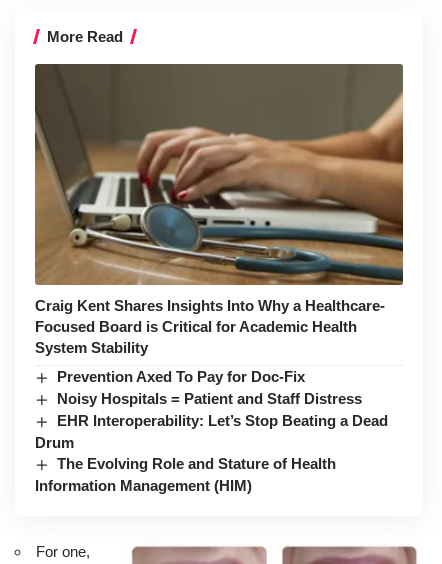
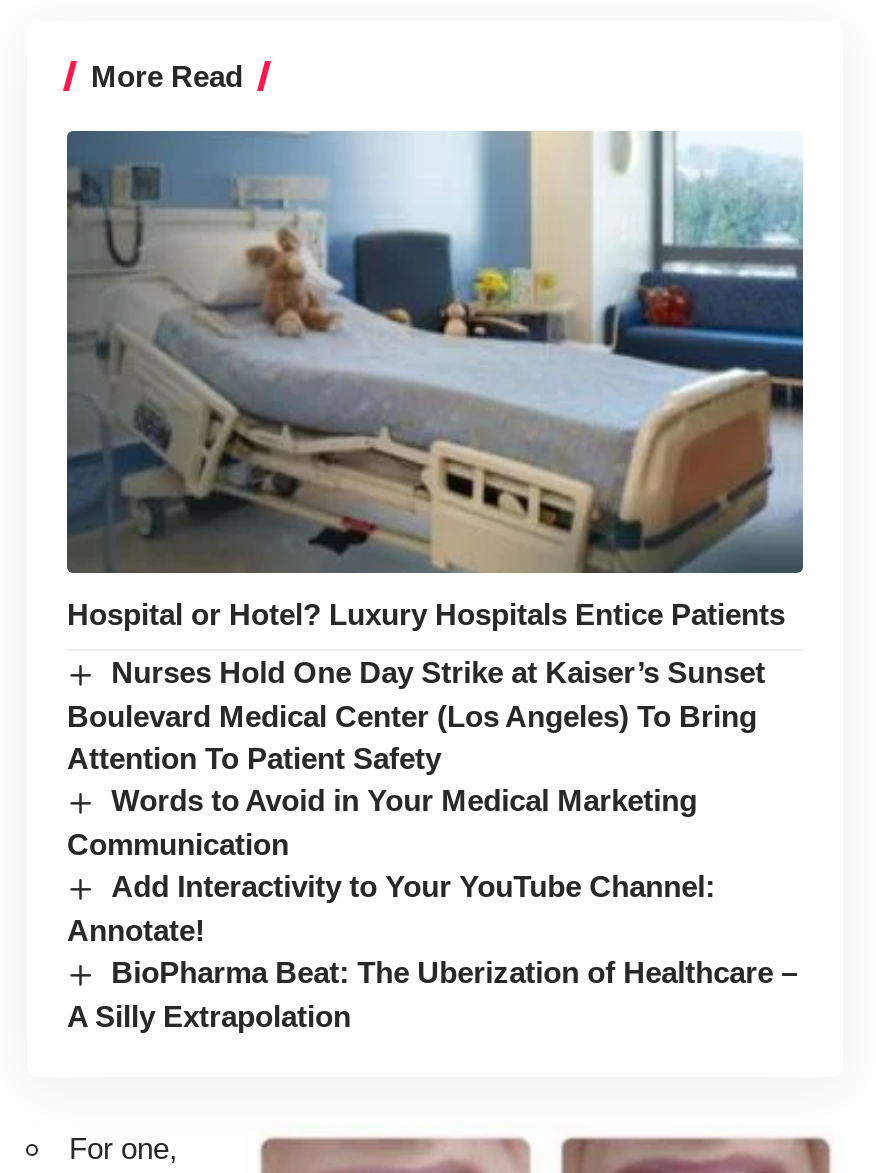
- [image]
- Craig Kent Shares Insights Into Why a Healthcare-
- Focused Board is Critical for Academic Health
- System Stability
+ [image]
+ Hospital or Hotel? Luxury Hospitals Entice Patients

- Prevention Axed To Pay for Doc-Fix
- Noisy Hospitals = Patient and Staff Distress
- EHR Interoperability: Let’s Stop Beating a Dead
- Drum
- The Evolving Role and Stature of Health
- Information Management (HIM)
+ Nurses Hold One Day Strike at Kaiser’s Sunset
+ Boulevard Medical Center (Los Angeles) To Bring
+ Attention To Patient Safety
+ Words to Avoid in Your Medical Marketing
+ Communication
+ Add Interactivity to Your YouTube Channel:
+ Annotate!
+ BioPharma Beat: The Uberization of Healthcare –
+ A Silly Extrapolation
